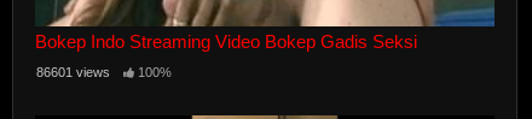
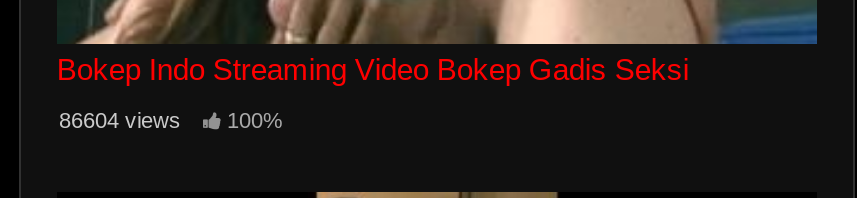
- 86601 views 100%
+ 86604 views 100%
